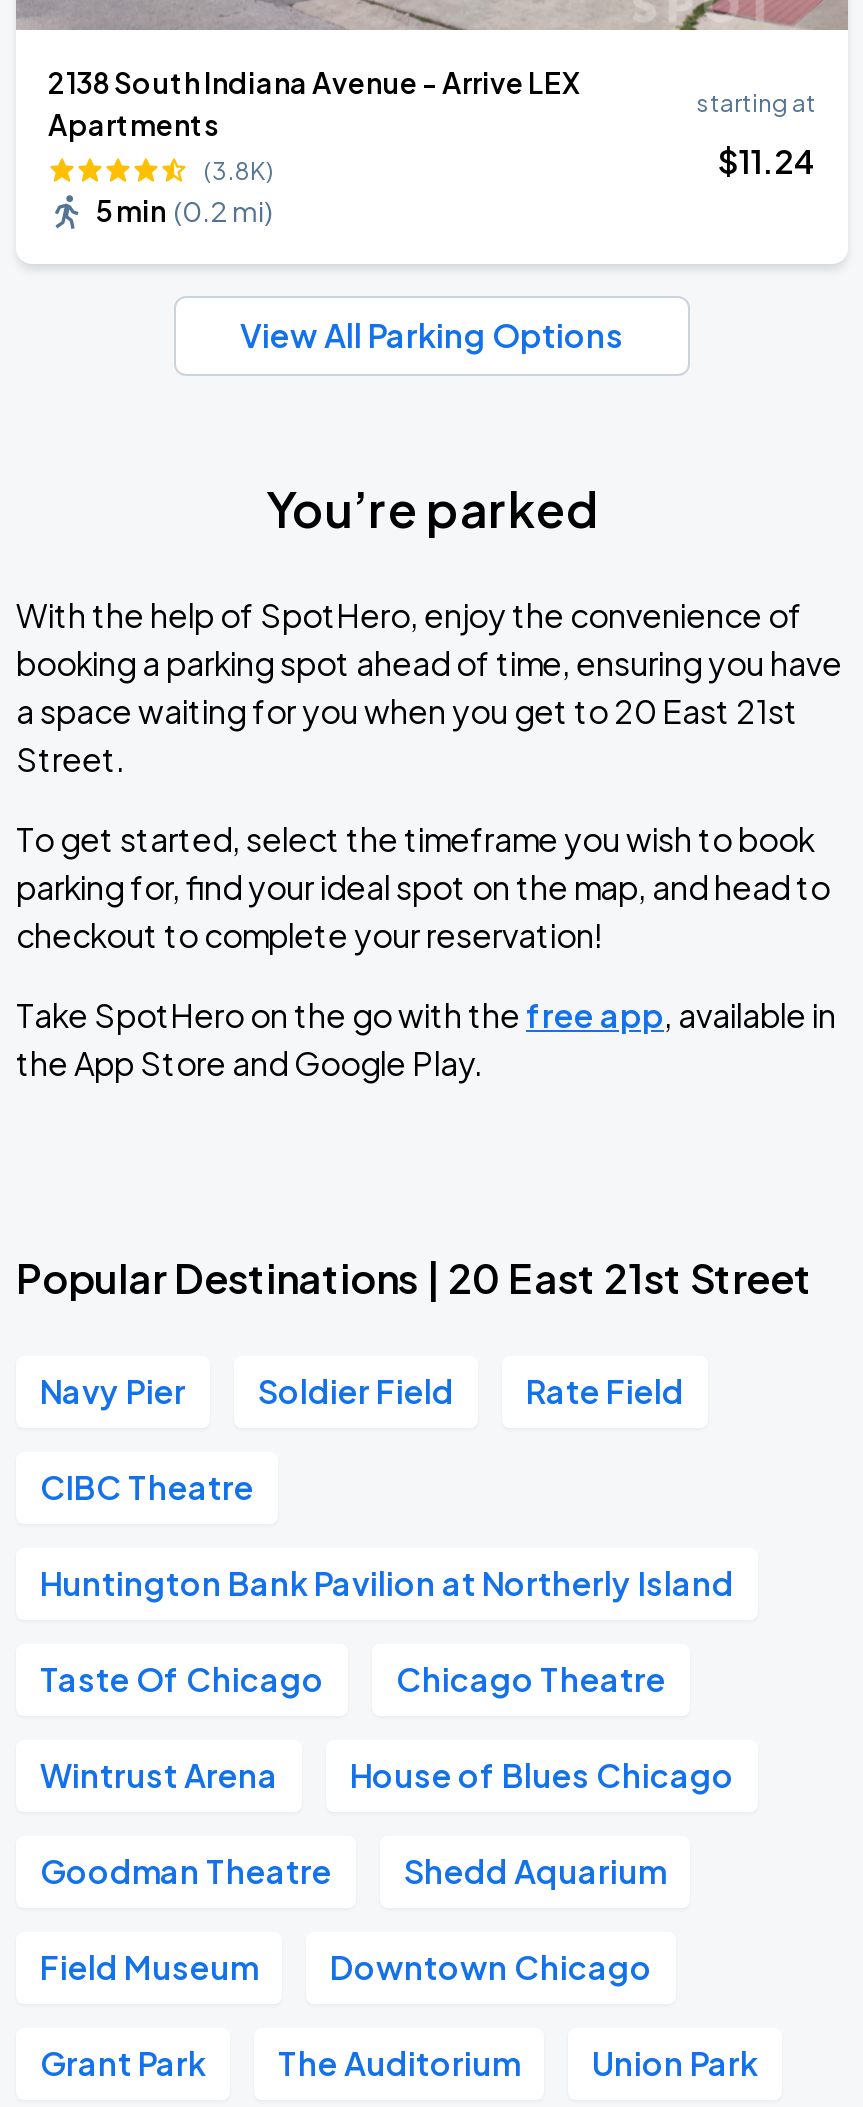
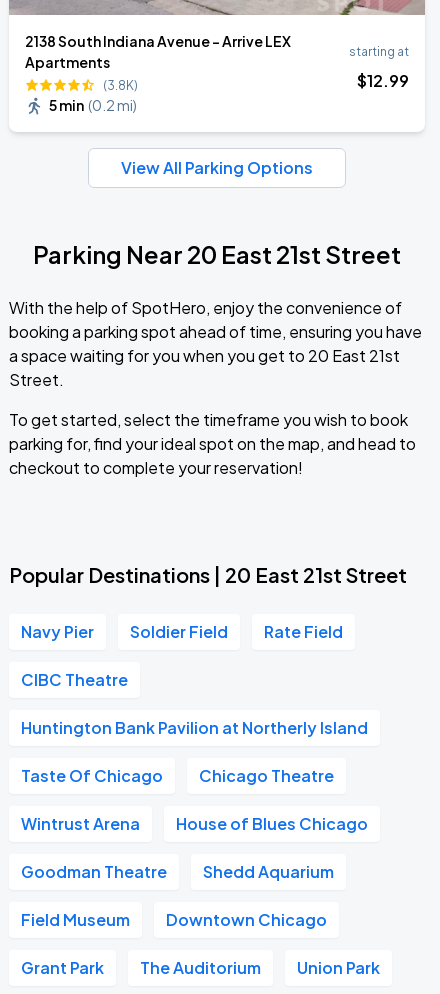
- $11.24
+ $12.99

- You’re parked
+ Parking Near 20 East 21st Street

- Take SpotHero on the go with the free app, available in
- the App Store and Google Play.
